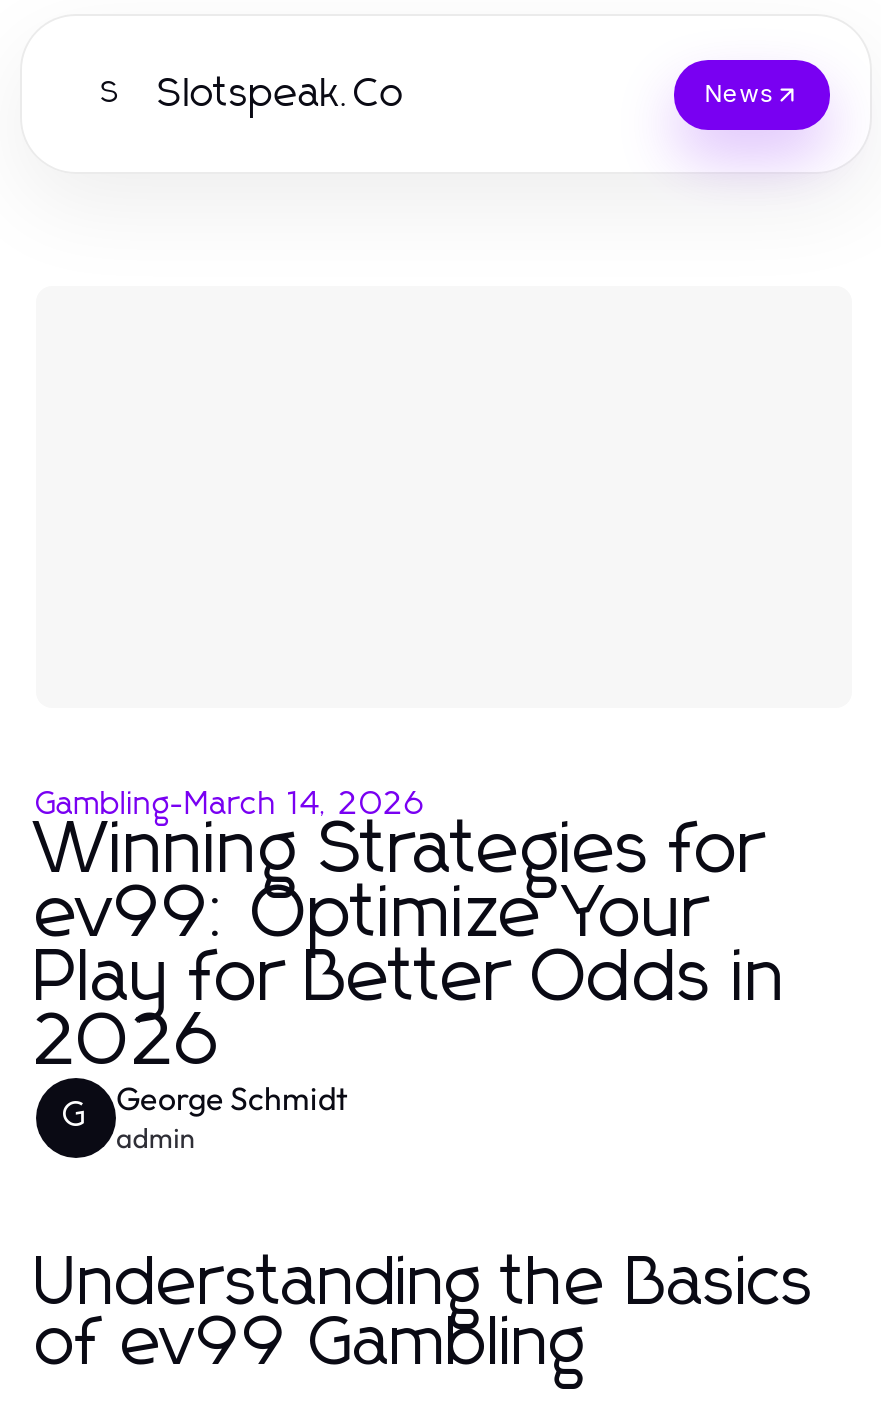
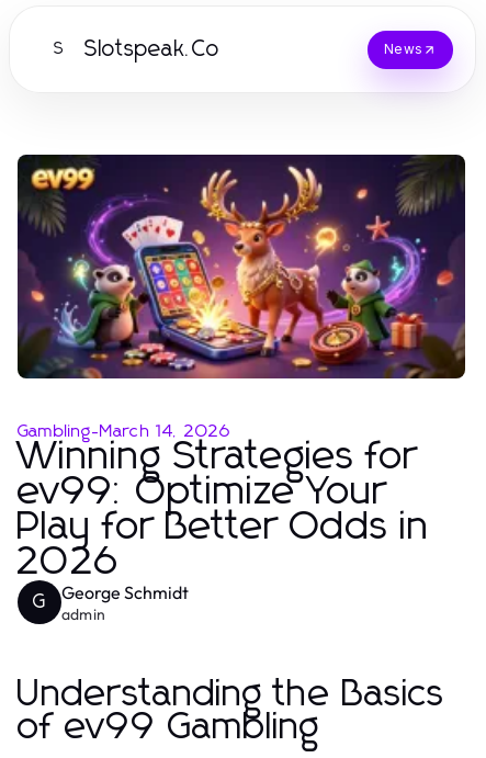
+ [image]
